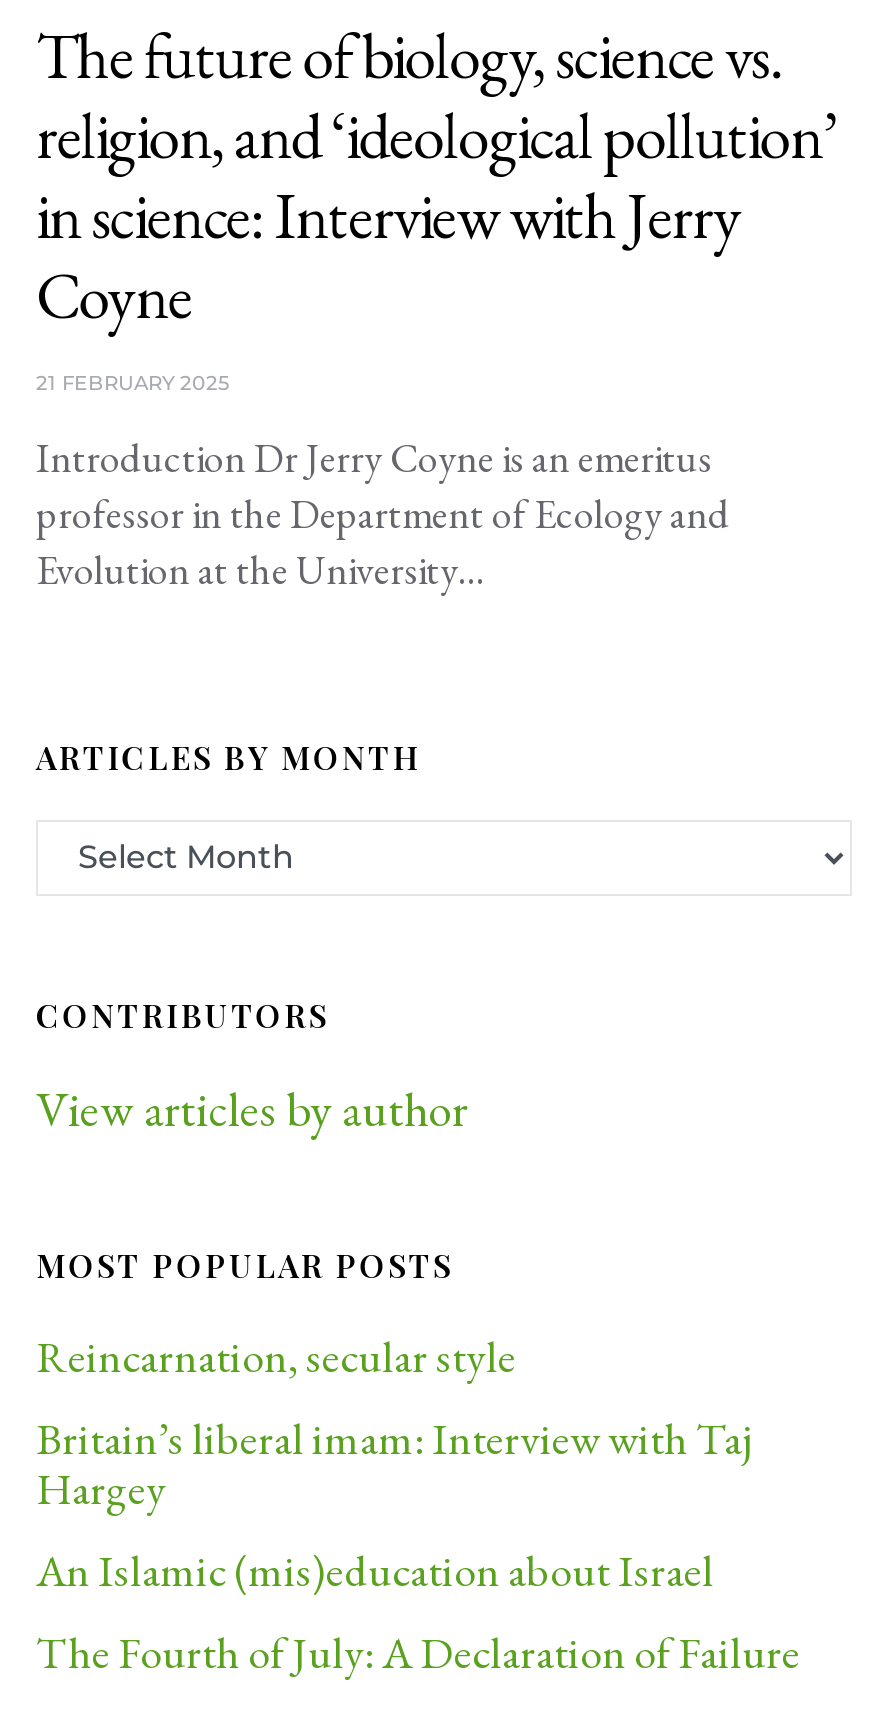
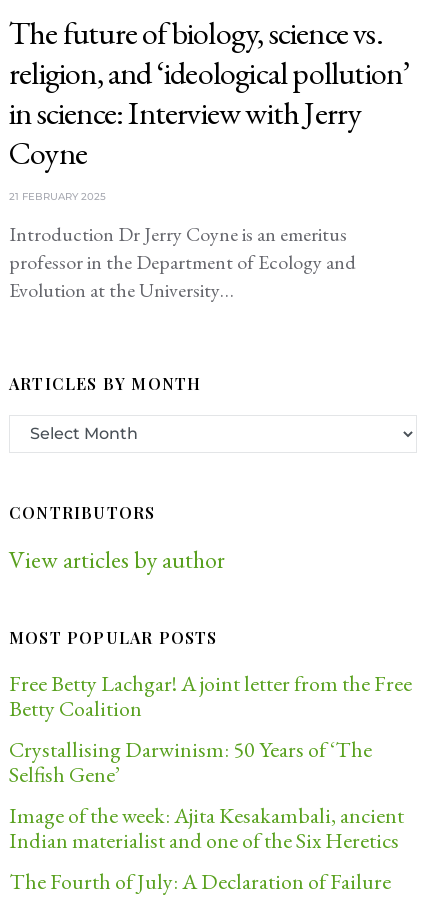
- Reincarnation, secular style
- Britain’s liberal imam: Interview with Taj
- Hargey
- An Islamic (mis)education about Israel
+ Free Betty Lachgar! A joint letter from the Free
+ Betty Coalition
+ Crystallising Darwinism: 50 Years of ‘The
+ Selfish Gene’
+ Image of the week: Ajita Kesakambali, ancient
+ Indian materialist and one of the Six Heretics
